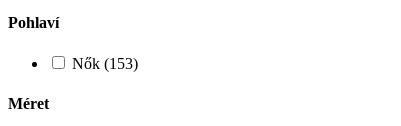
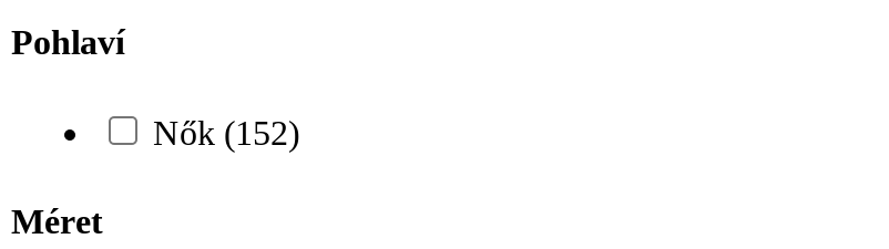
- Nők (153)
+ Nők (152)
